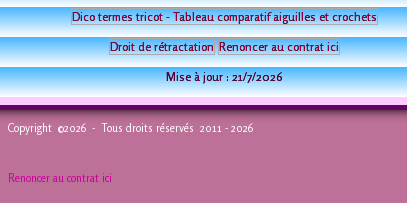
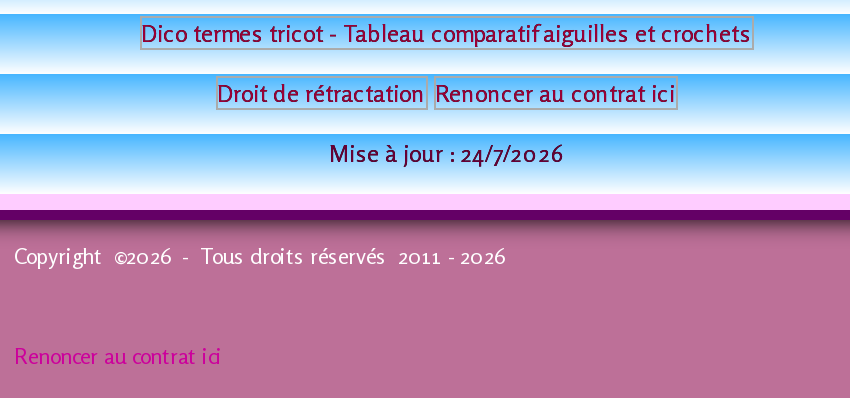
- Mise à jour : 21/7/2026
+ Mise à jour : 24/7/2026
